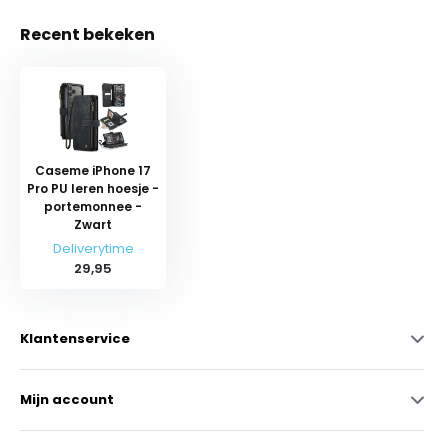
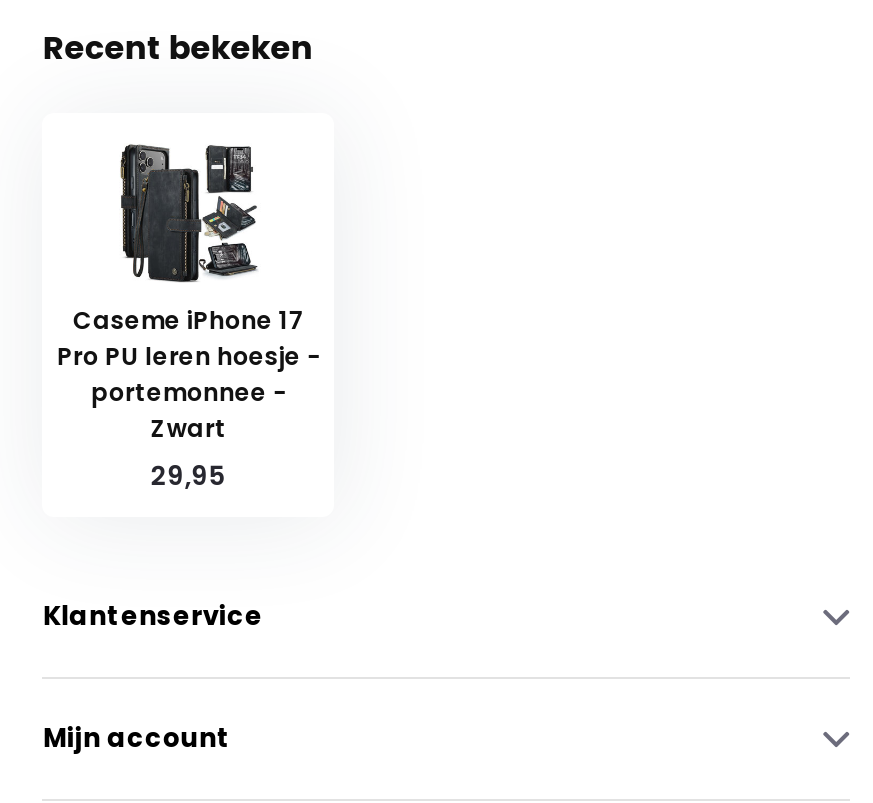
- Deliverytime
